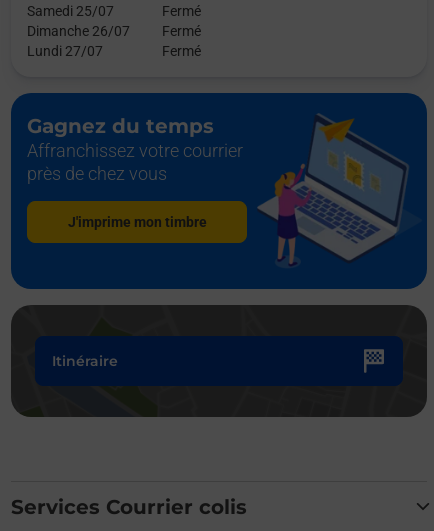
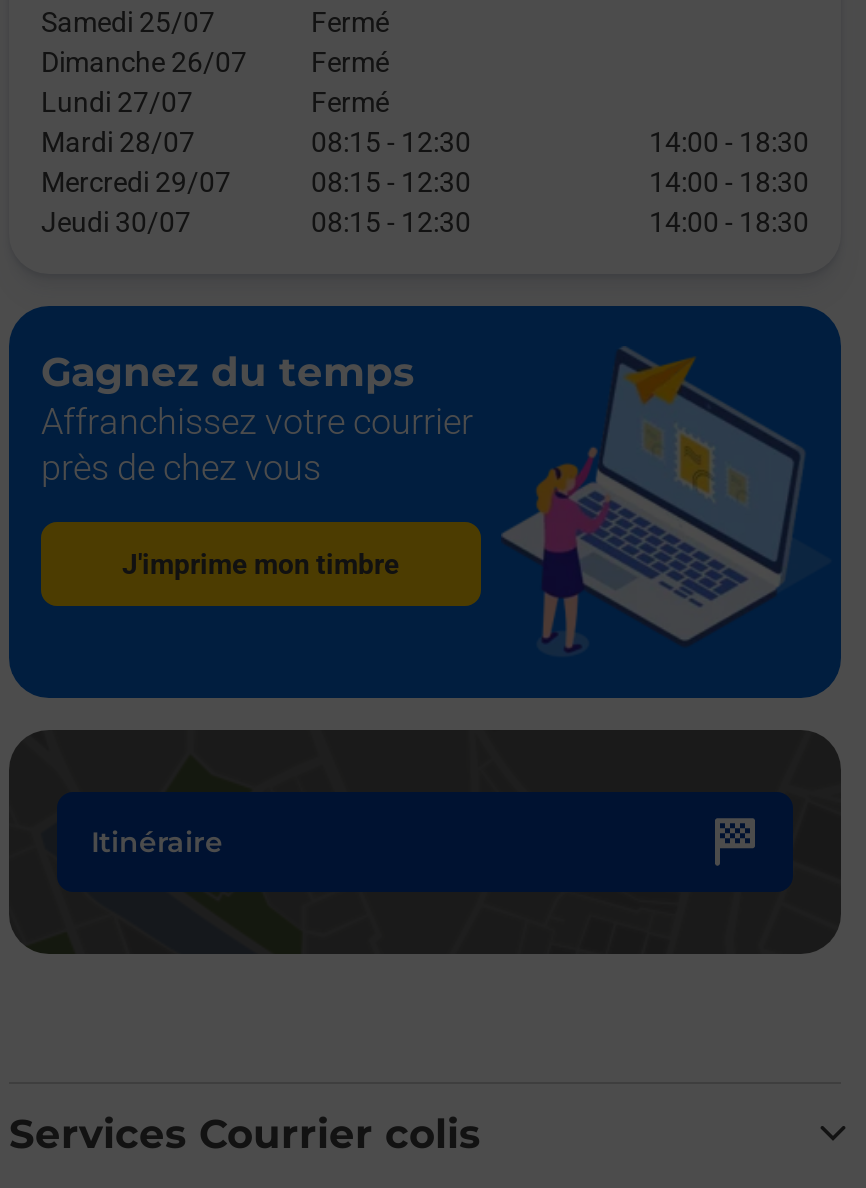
+ Mardi 28/07
+ 08:15 - 12:30
+ 14:00 - 18:30
+ Mercredi 29/07
+ 08:15 - 12:30
+ 14:00 - 18:30
+ Jeudi 30/07
+ 08:15 - 12:30
+ 14:00 - 18:30
